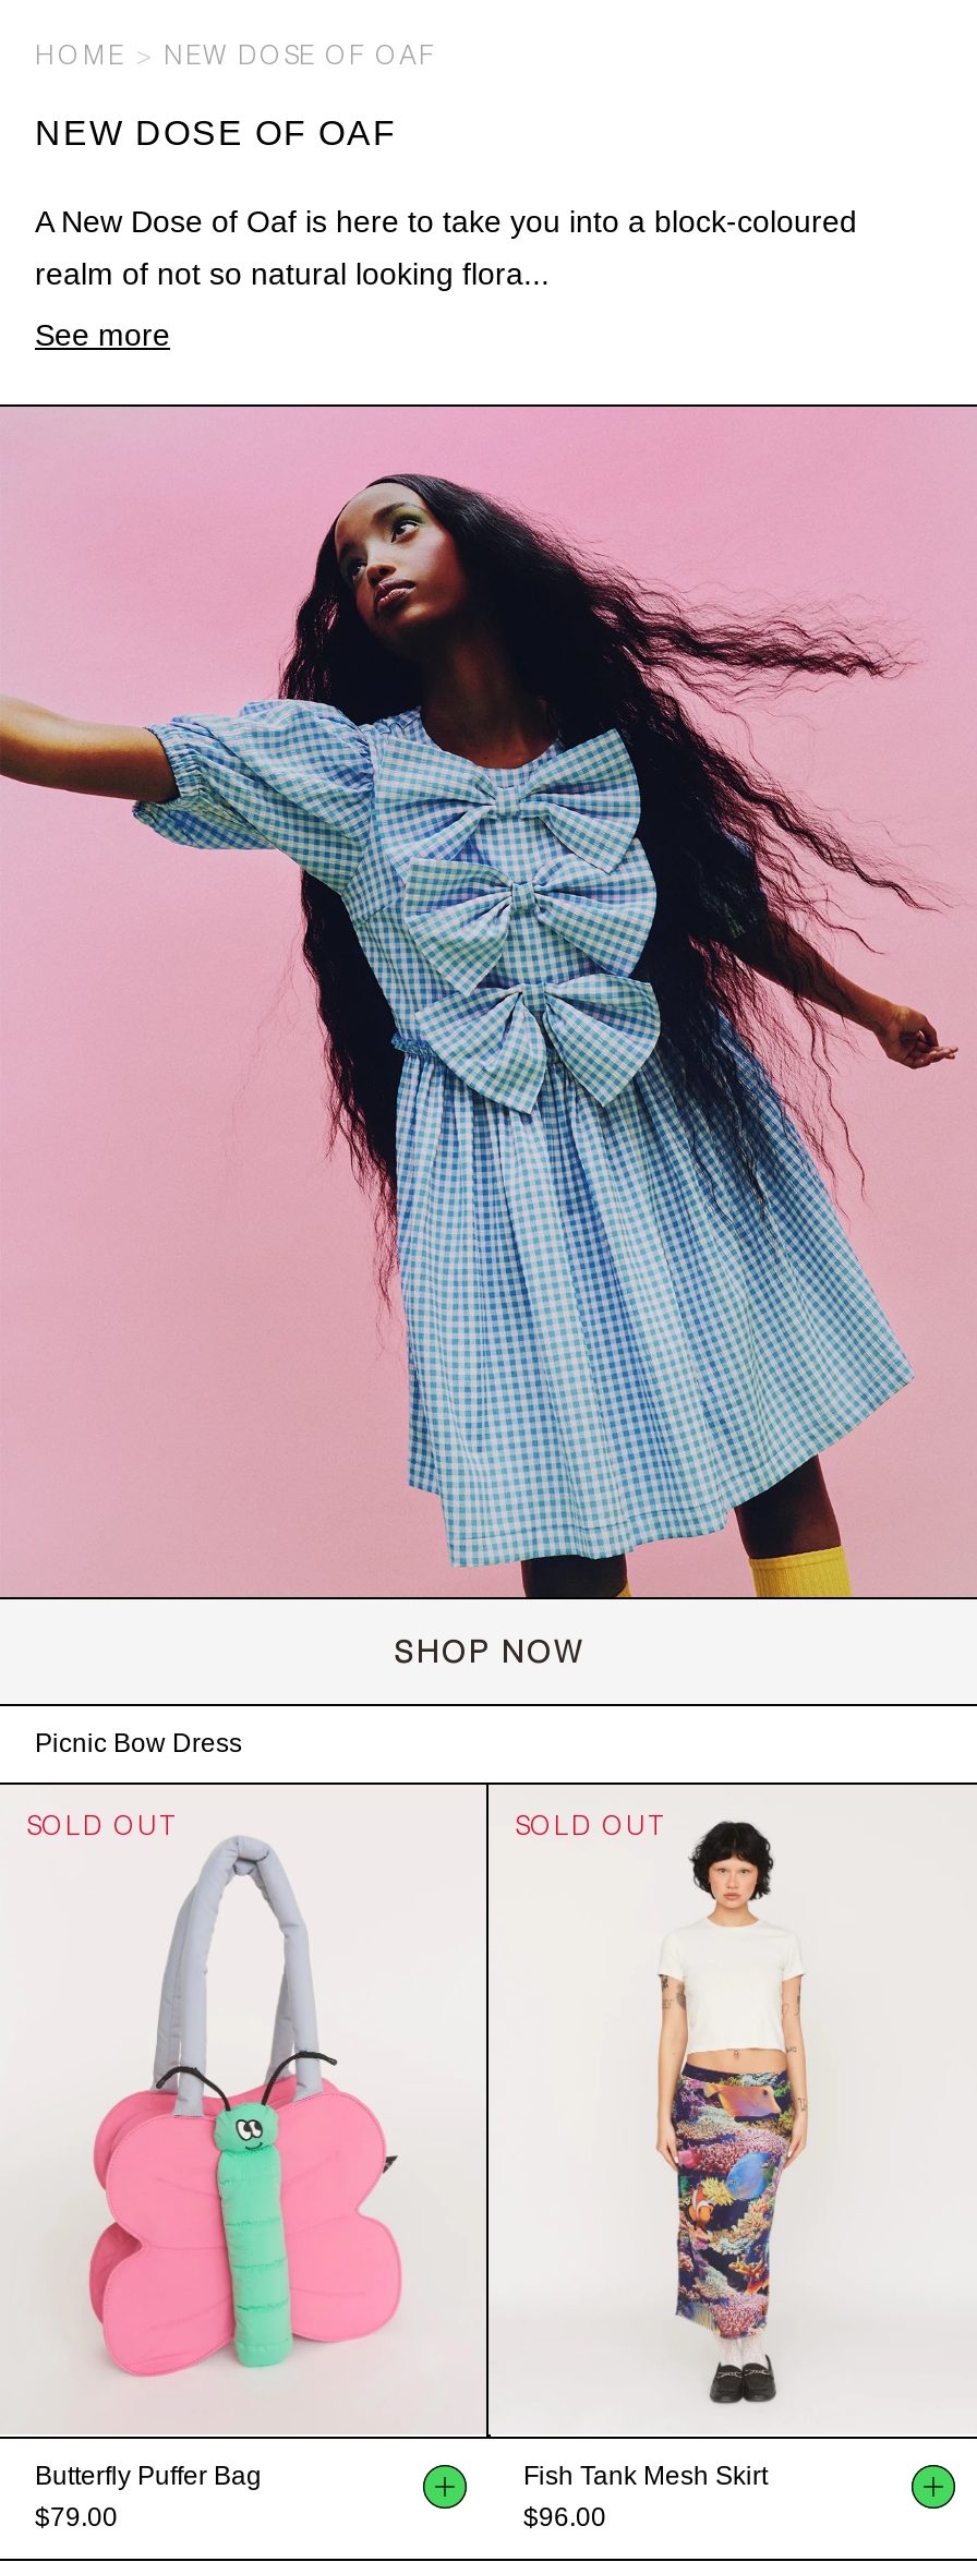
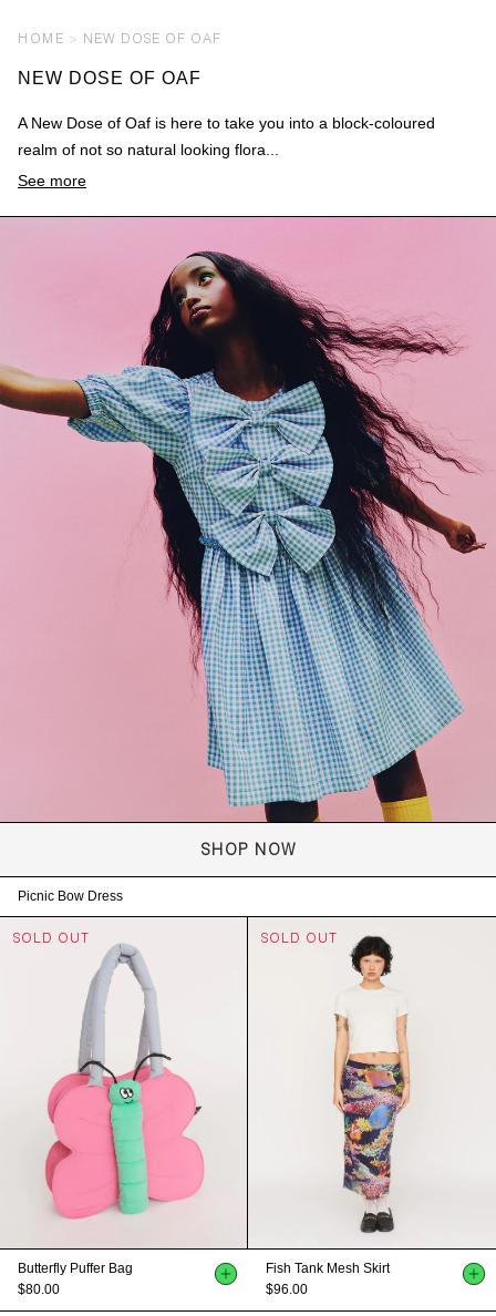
- $79.00
+ $80.00
